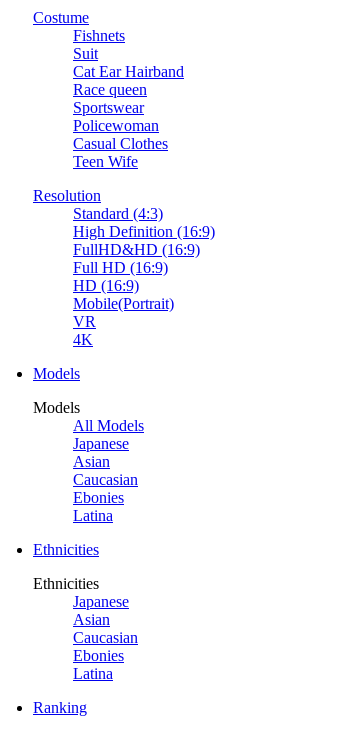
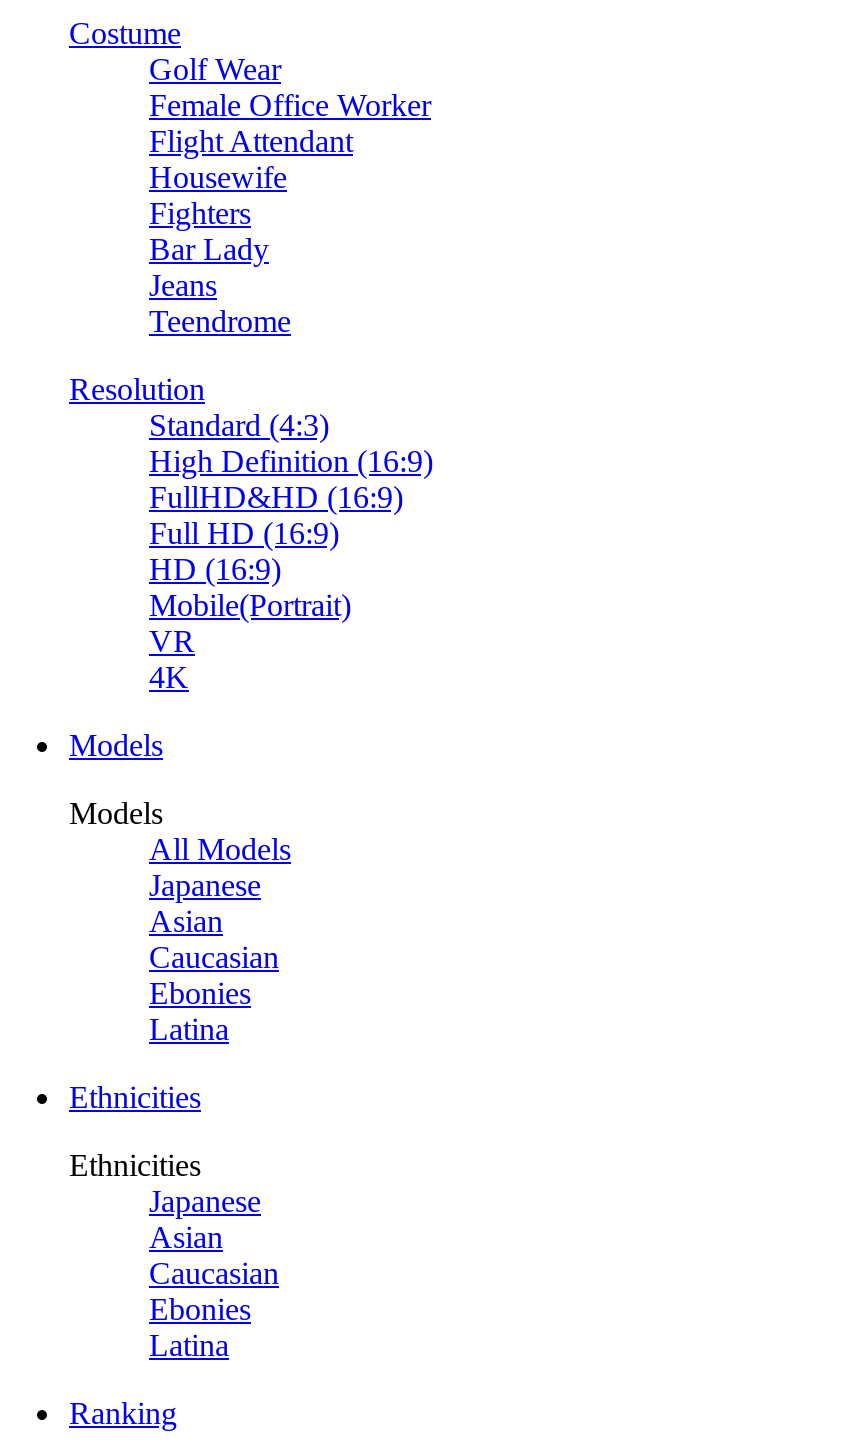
- Fishnets
- Suit
- Cat Ear Hairband
- Race queen
- Sportswear
- Policewoman
- Casual Clothes
- Teen Wife
+ Golf Wear
+ Female Office Worker
+ Flight Attendant
+ Housewife
+ Fighters
+ Bar Lady
+ Jeans
+ Teendrome
